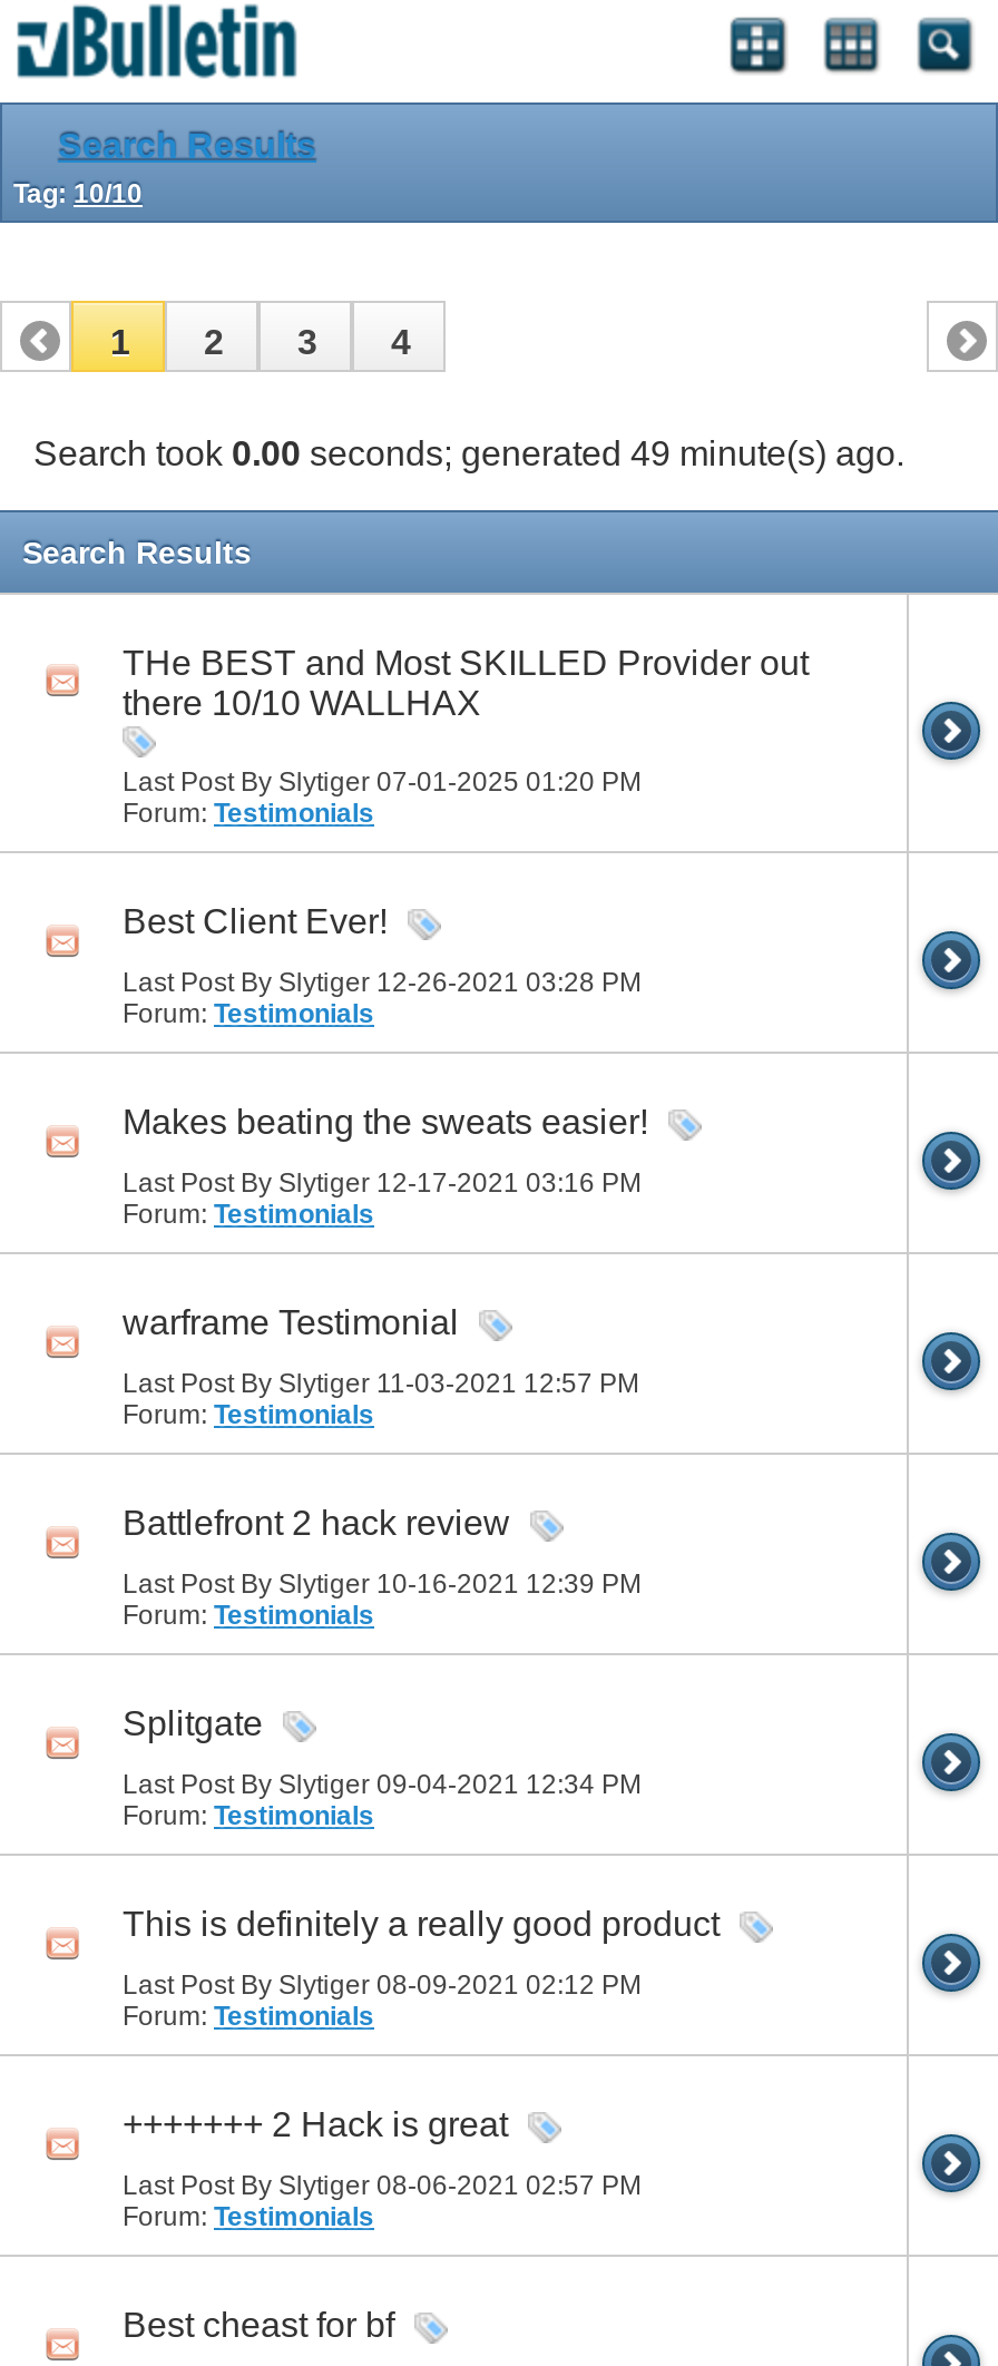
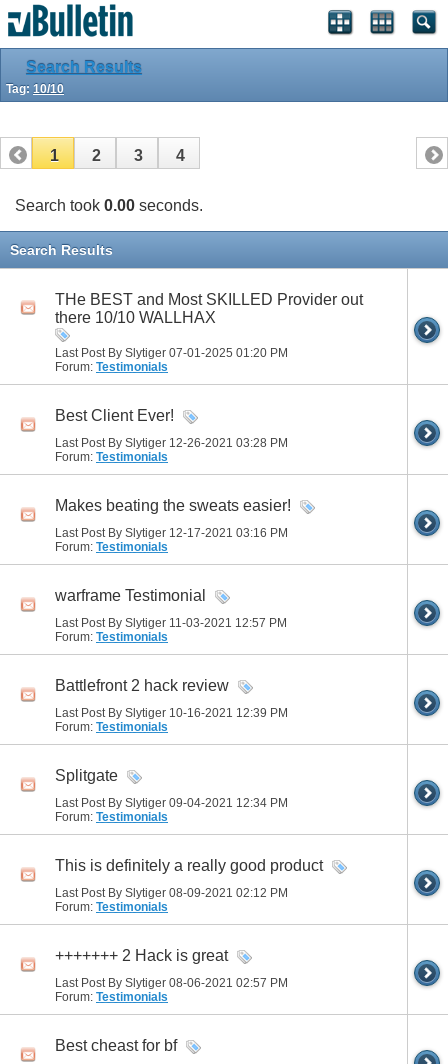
- Search took 0.00 seconds; generated 49 minute(s) ago.
+ Search took 0.00 seconds.
